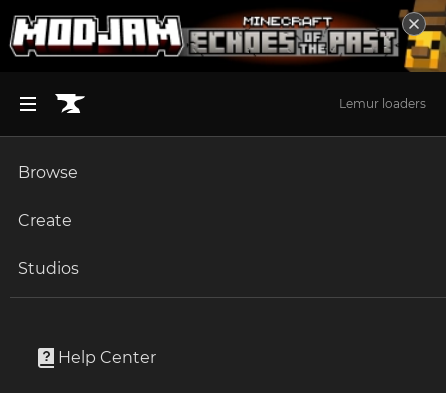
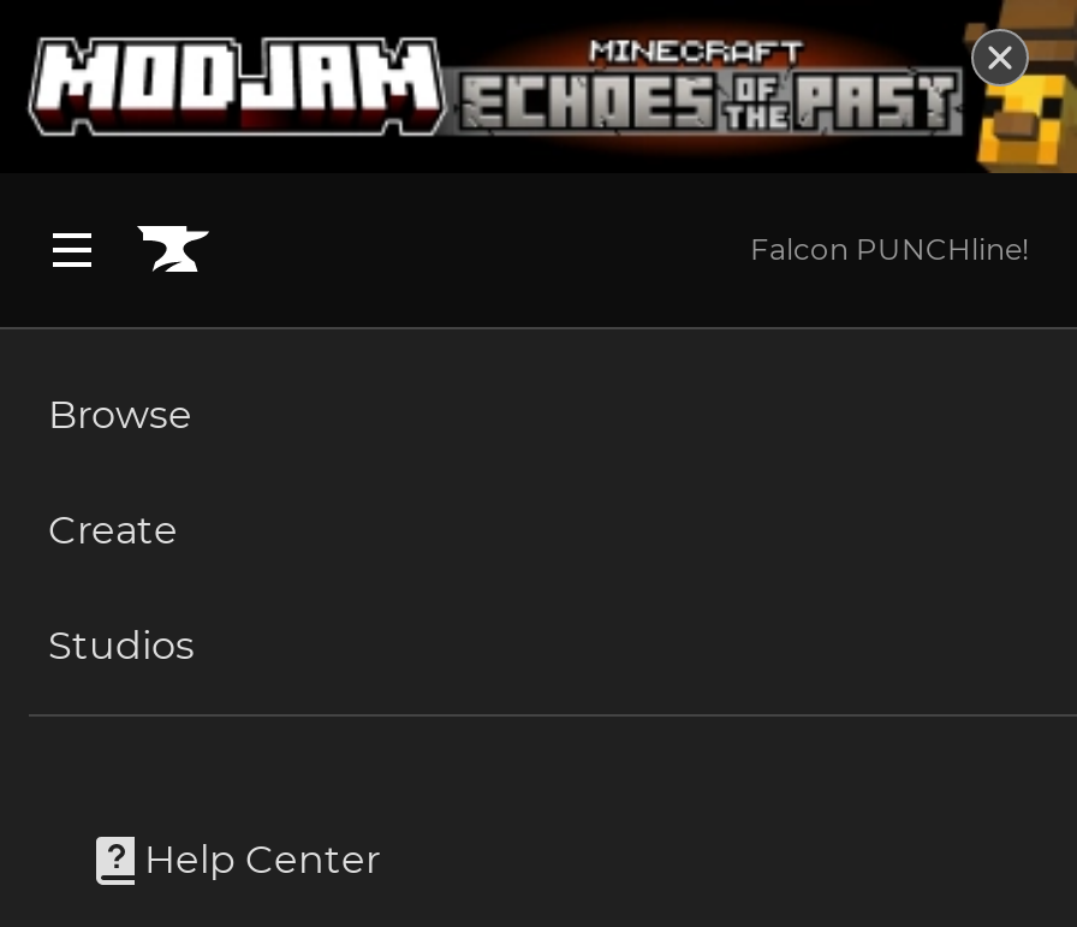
- Lemur loaders
+ Falcon PUNCHline!
